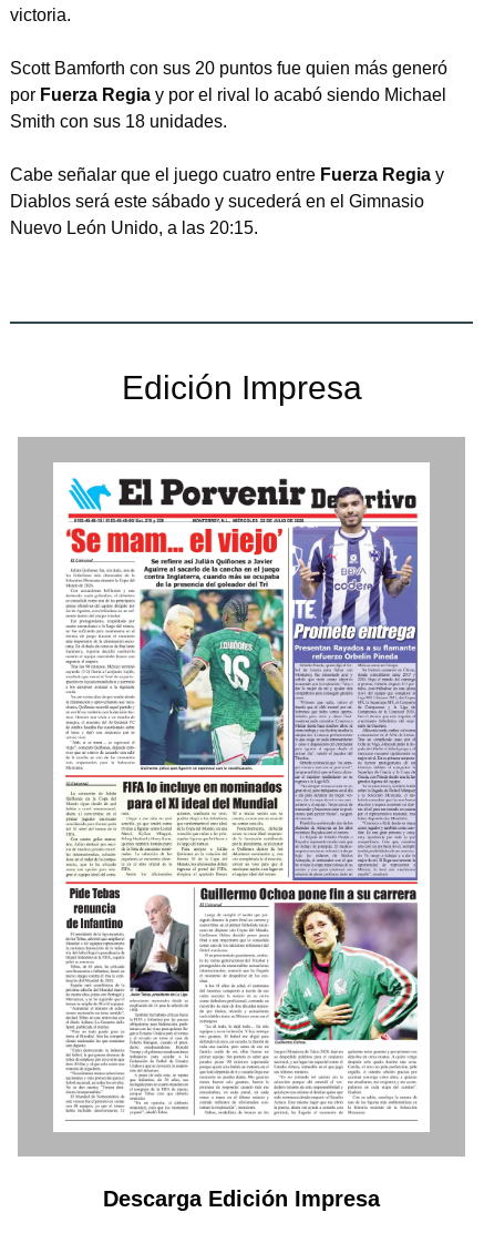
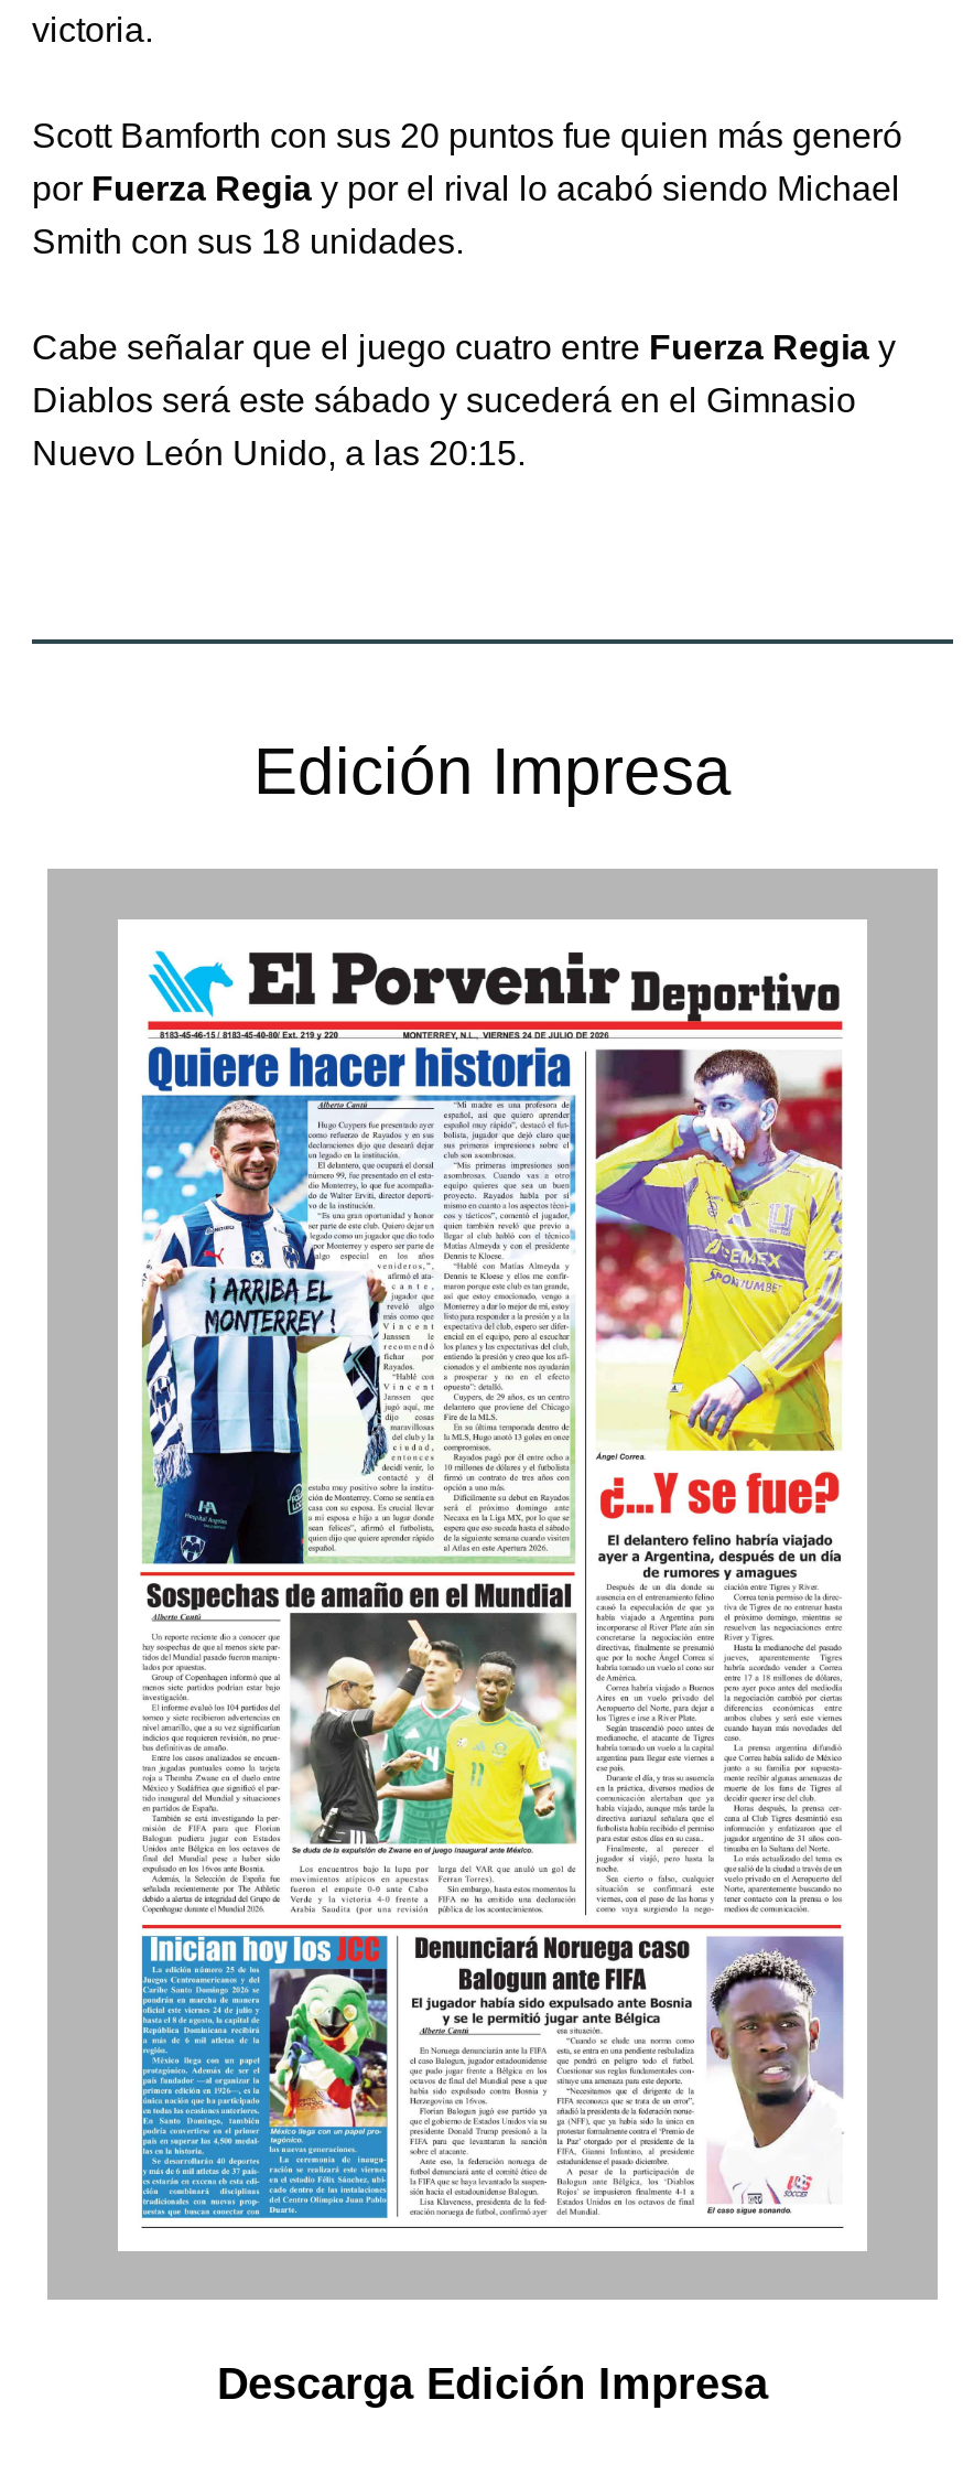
- [image]
+ [image]
